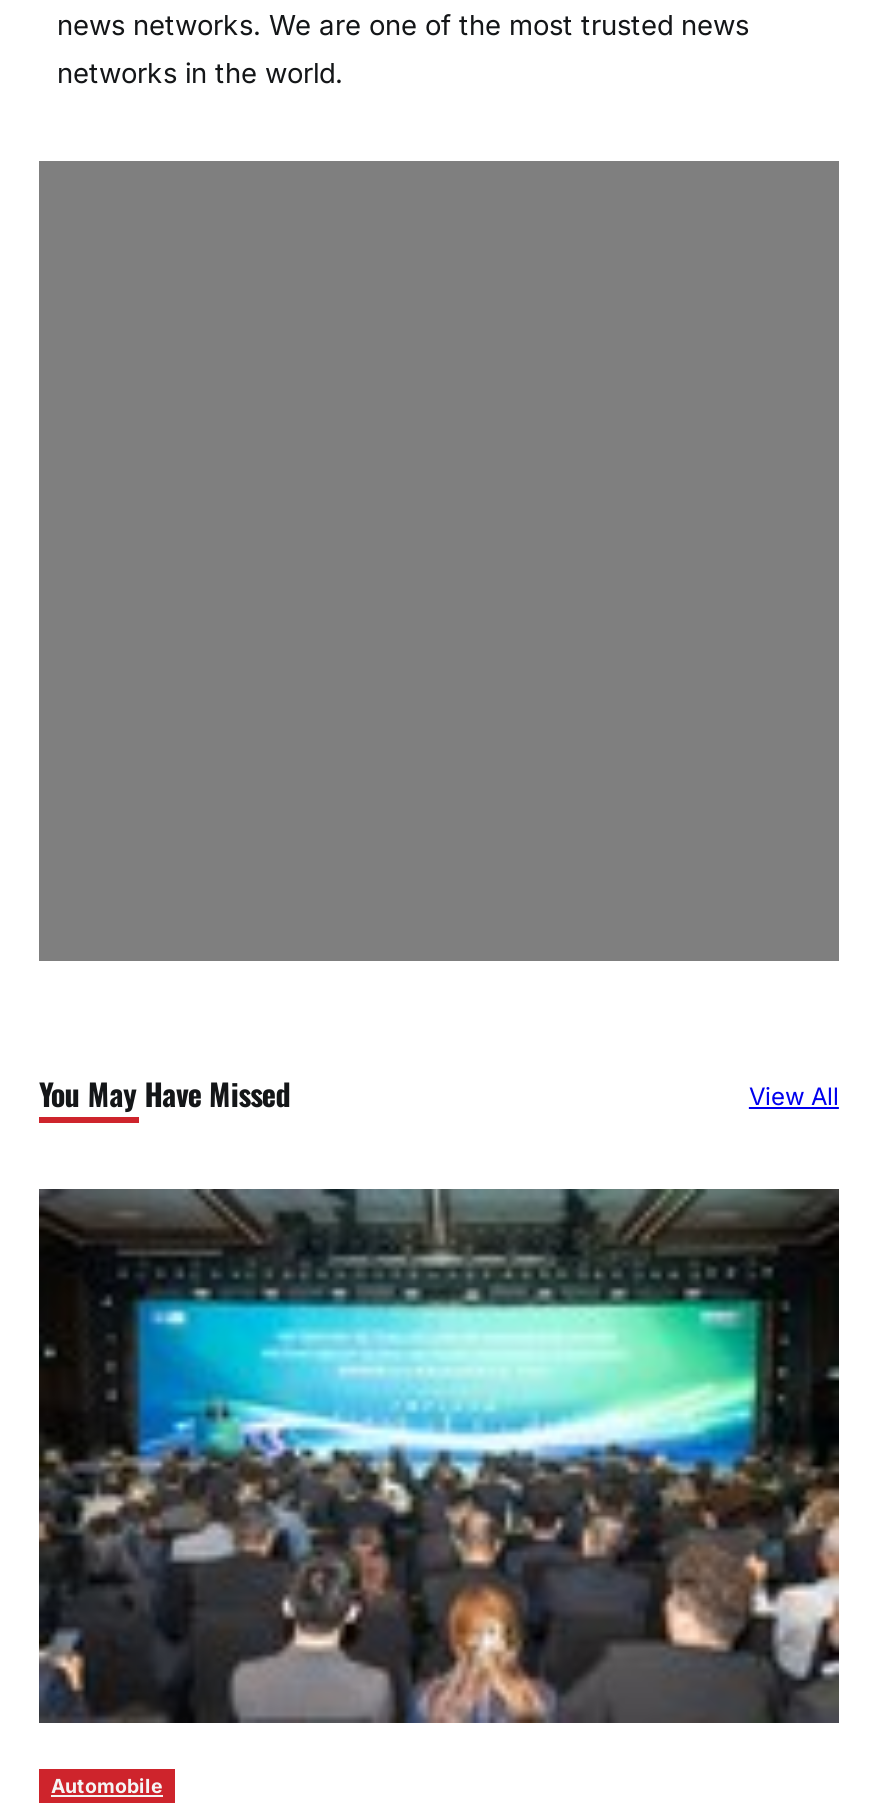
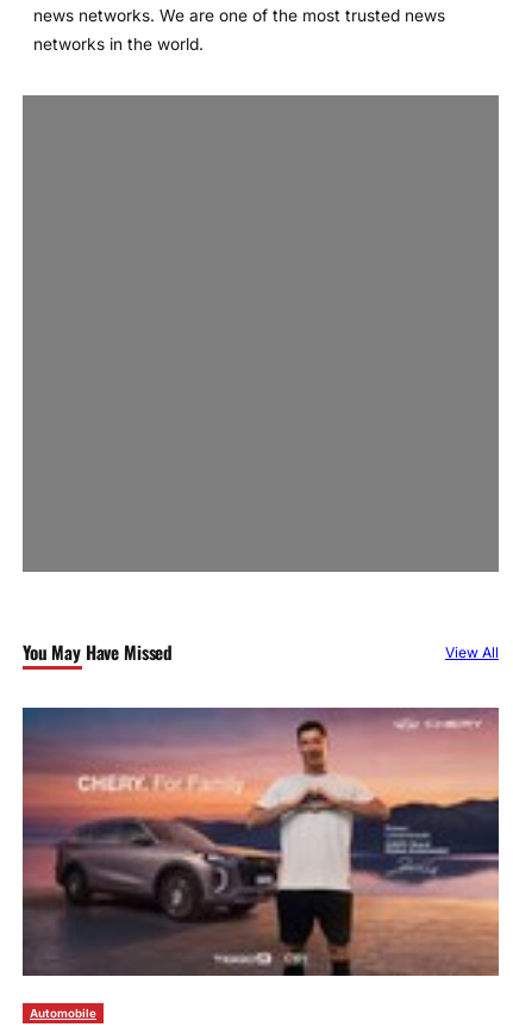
- [image]
+ [image]
